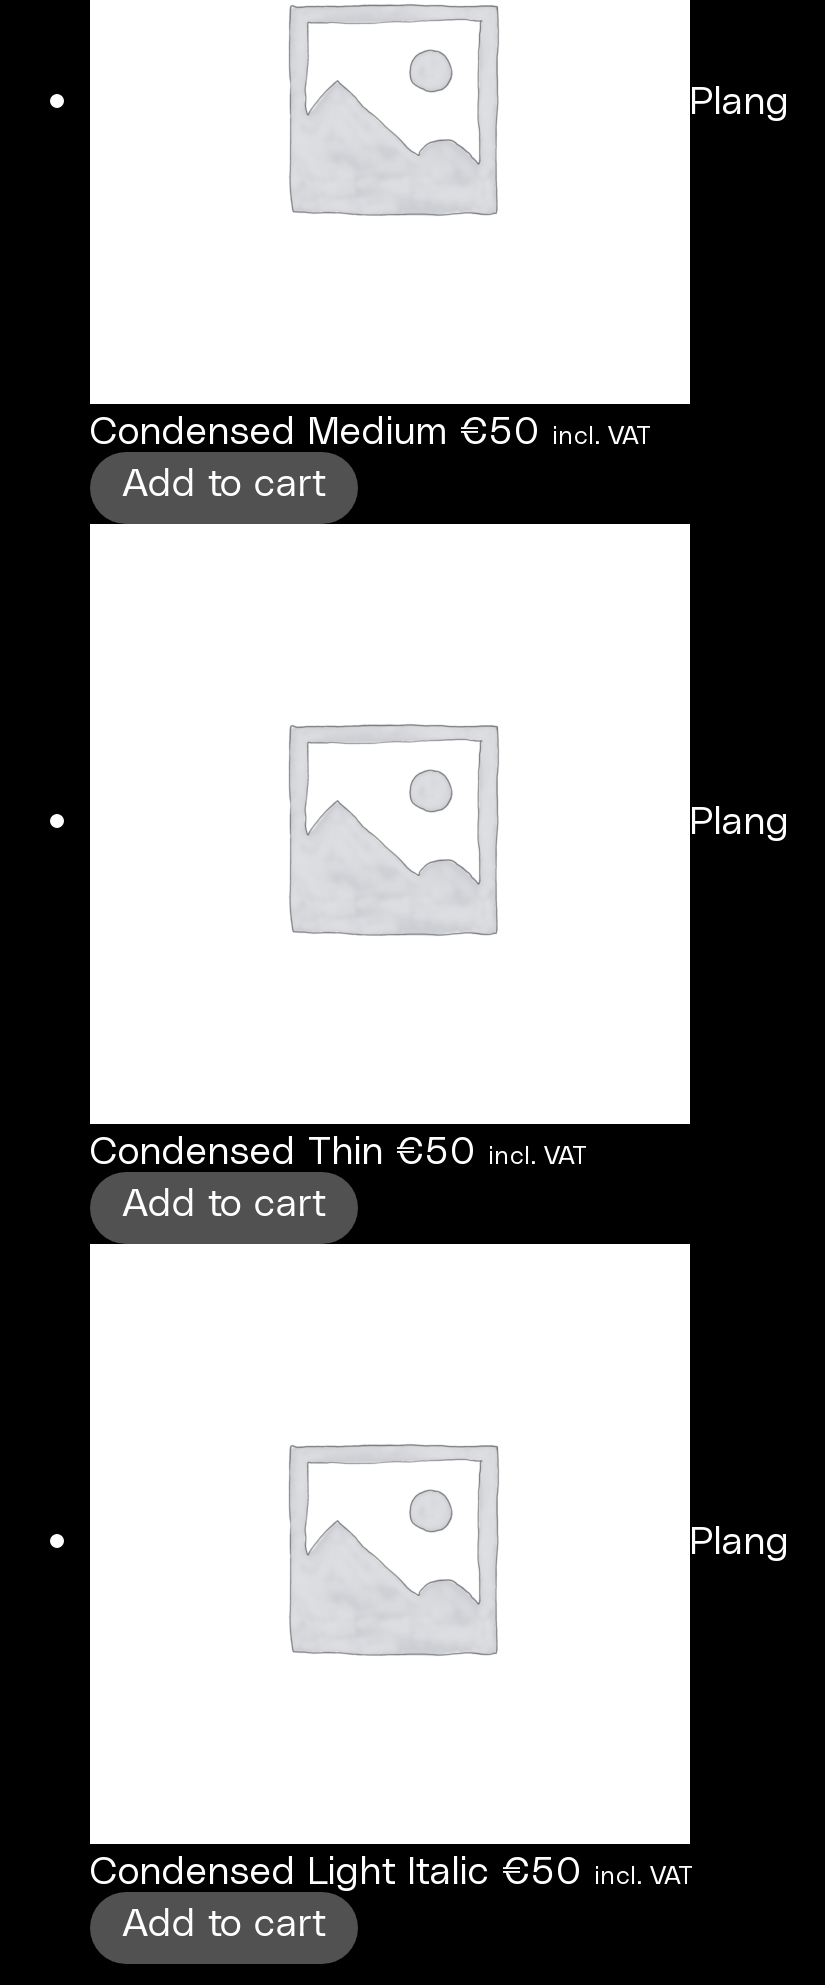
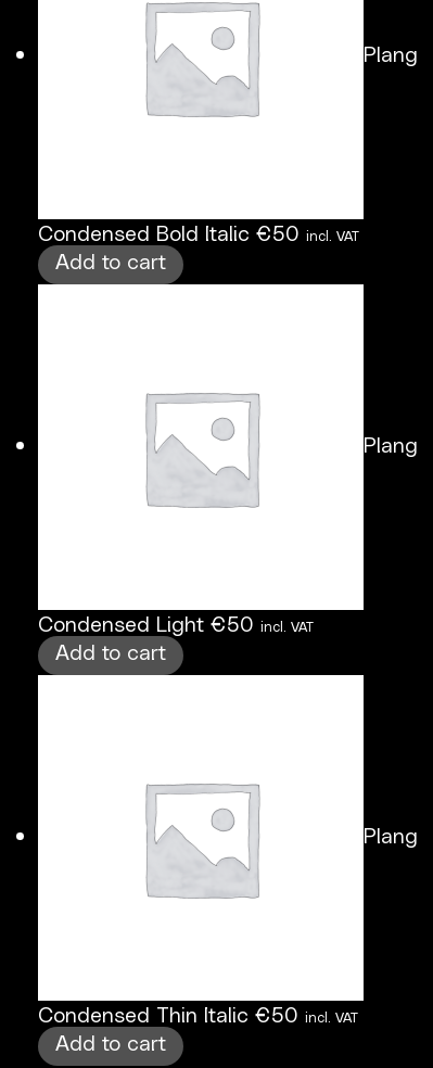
- Condensed Medium €50 incl. VAT
+ Condensed Bold Italic €50 incl. VAT

- Condensed Thin €50 incl. VAT
+ Condensed Light €50 incl. VAT

- Condensed Light Italic €50 incl. VAT
+ Condensed Thin Italic €50 incl. VAT
